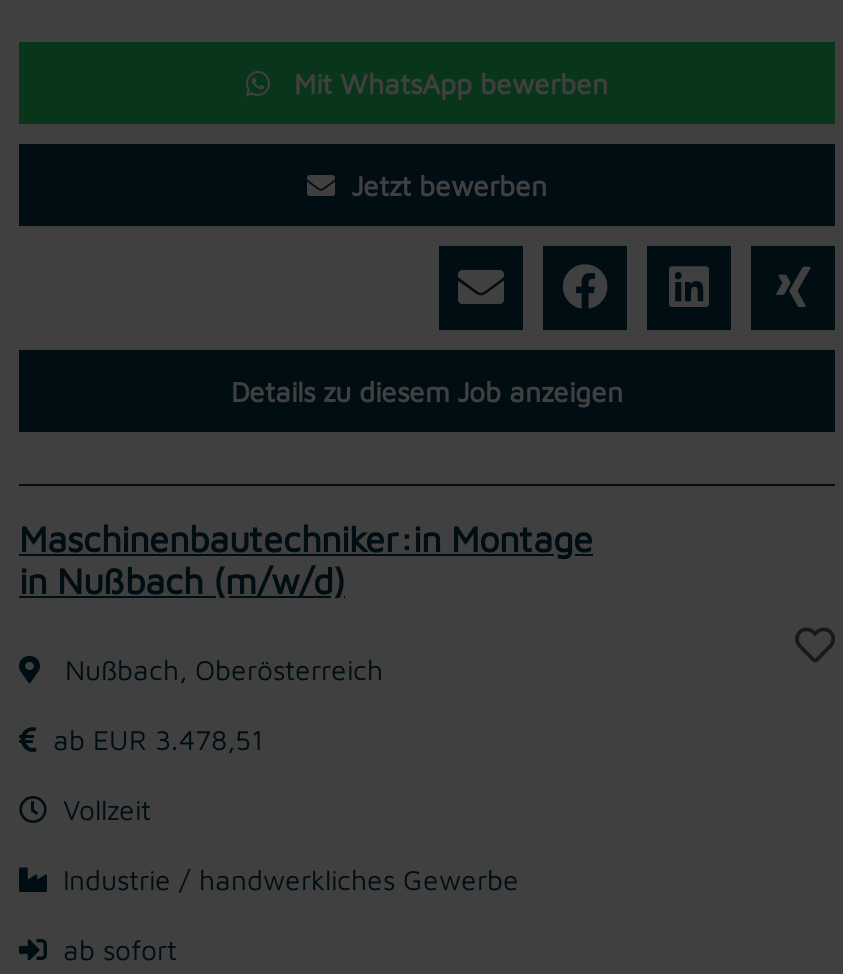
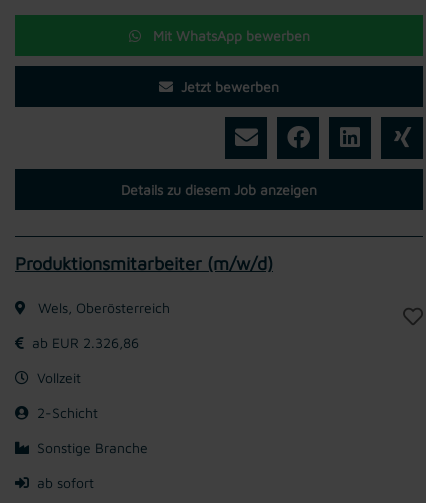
- Maschinenbautechniker:in Montage
- in Nußbach (m/w/d)
+ Produktionsmitarbeiter (m/w/d)

- Nußbach, Oberösterreich
+ Wels, Oberösterreich

- ab EUR 3.478,51
+ ab EUR 2.326,86

moved up: Vollzeit

- Industrie / handwerkliches Gewerbe
+ 2-Schicht
+ Sonstige Branche
